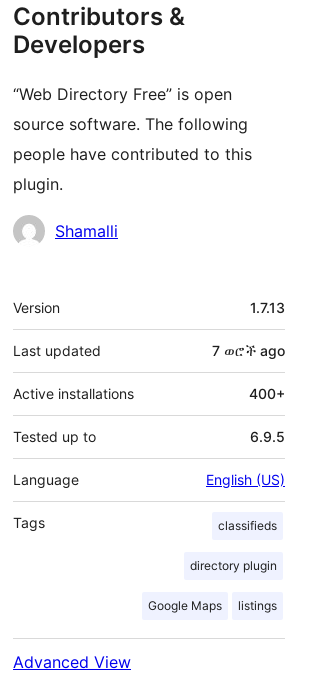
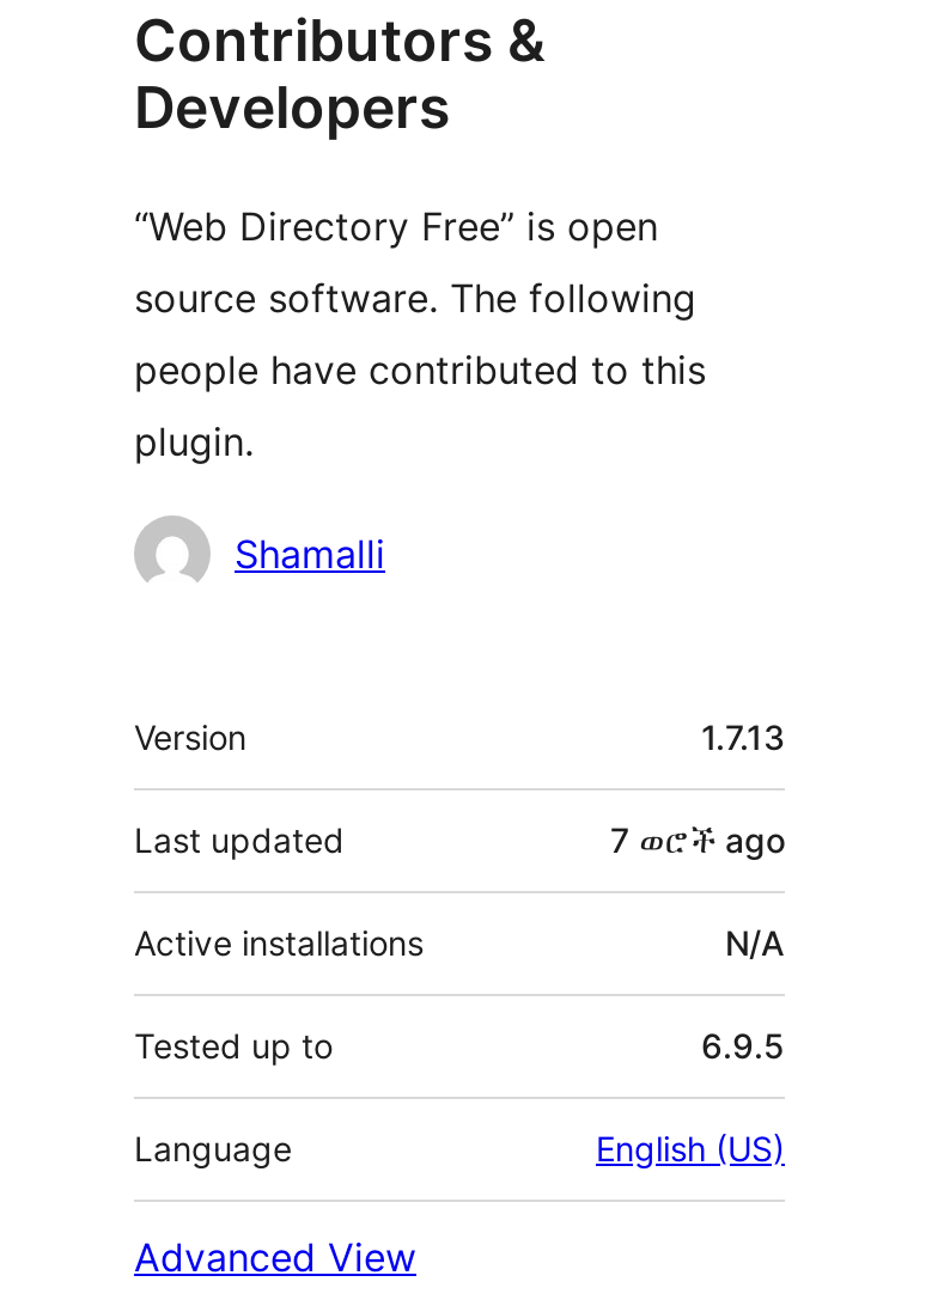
- 400+
+ N/A

- Tags
- classifieds
- directory plugin
- Google Maps
- listings
